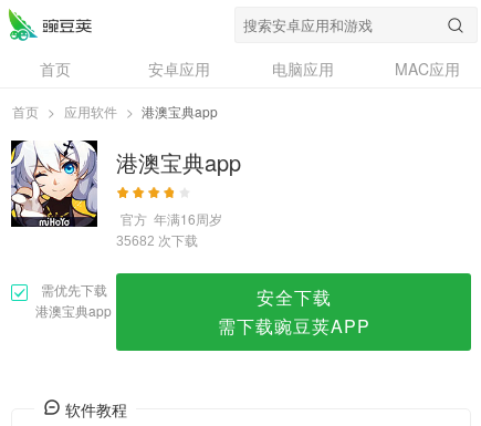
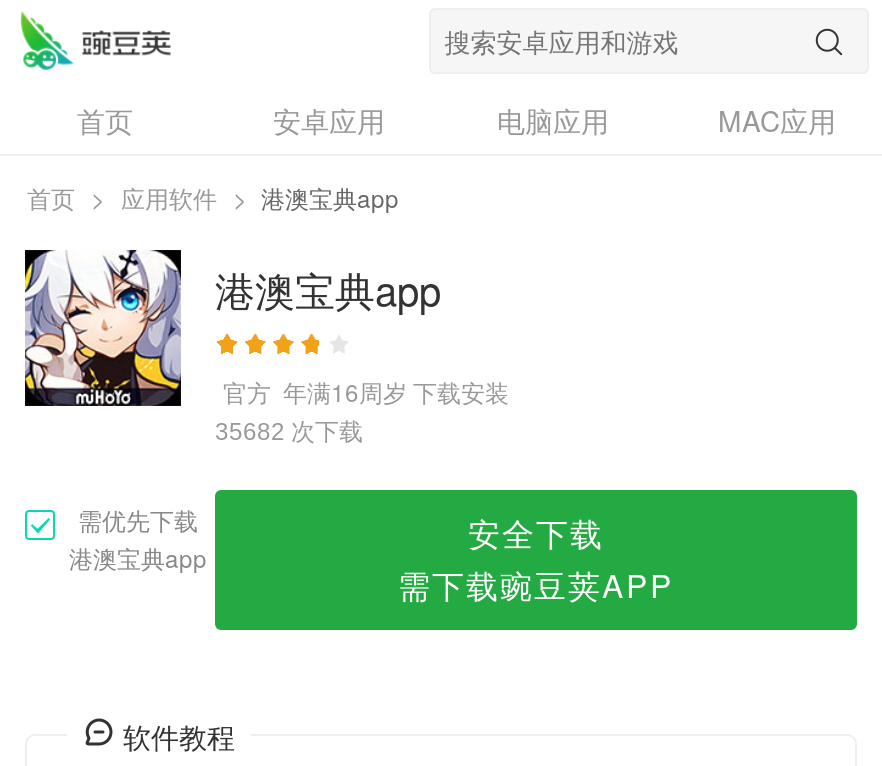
- 官方年满16周岁
+ 官方年满16周岁 下载安装
